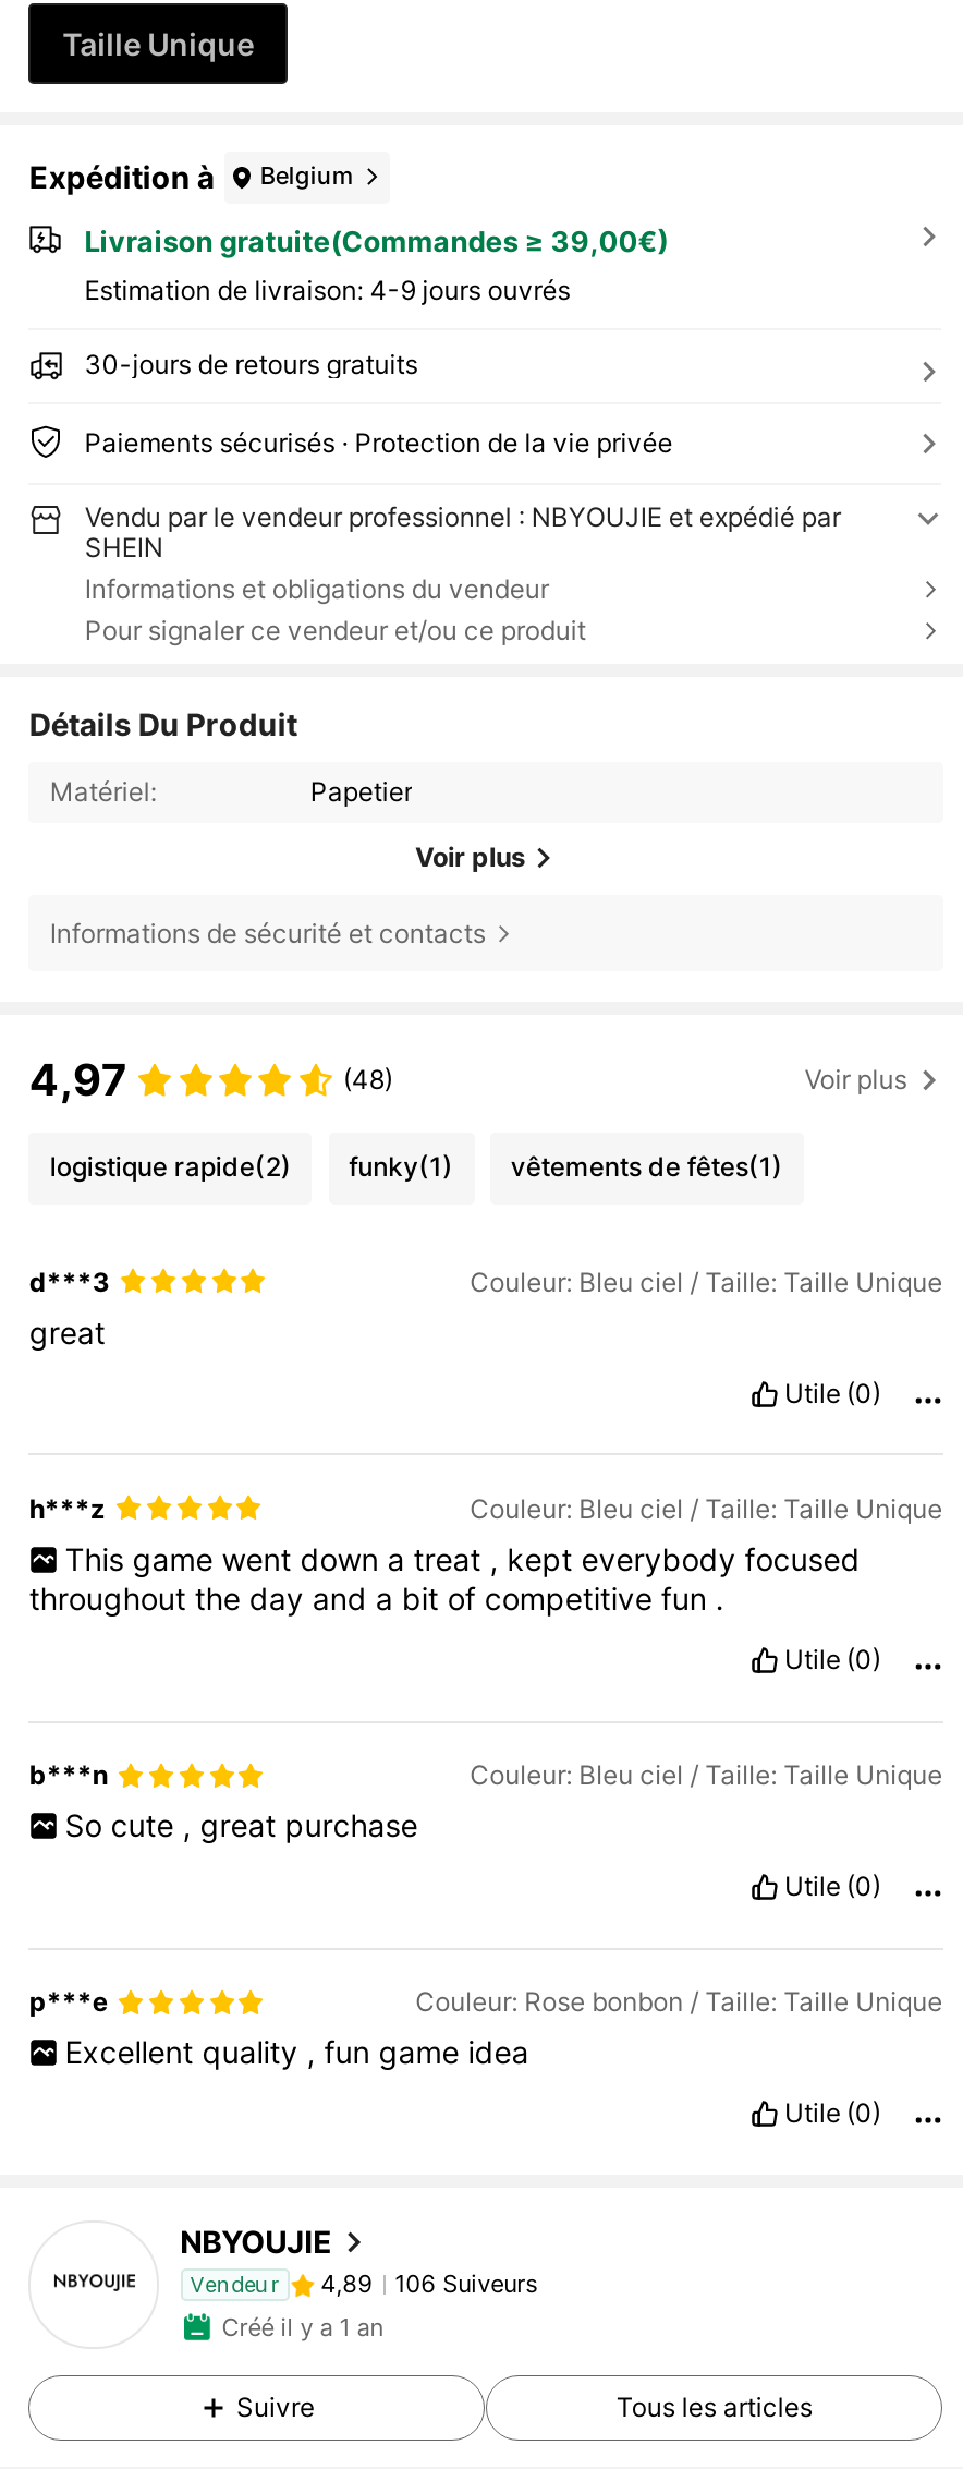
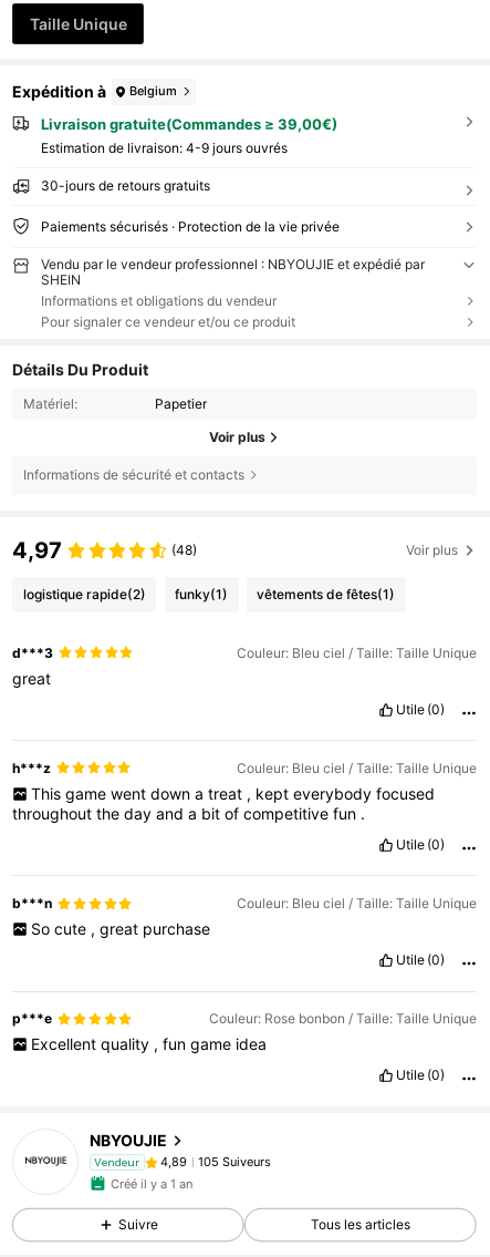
- Vendeur 4,89 106 Suiveurs
+ Vendeur 4,89 105 Suiveurs
